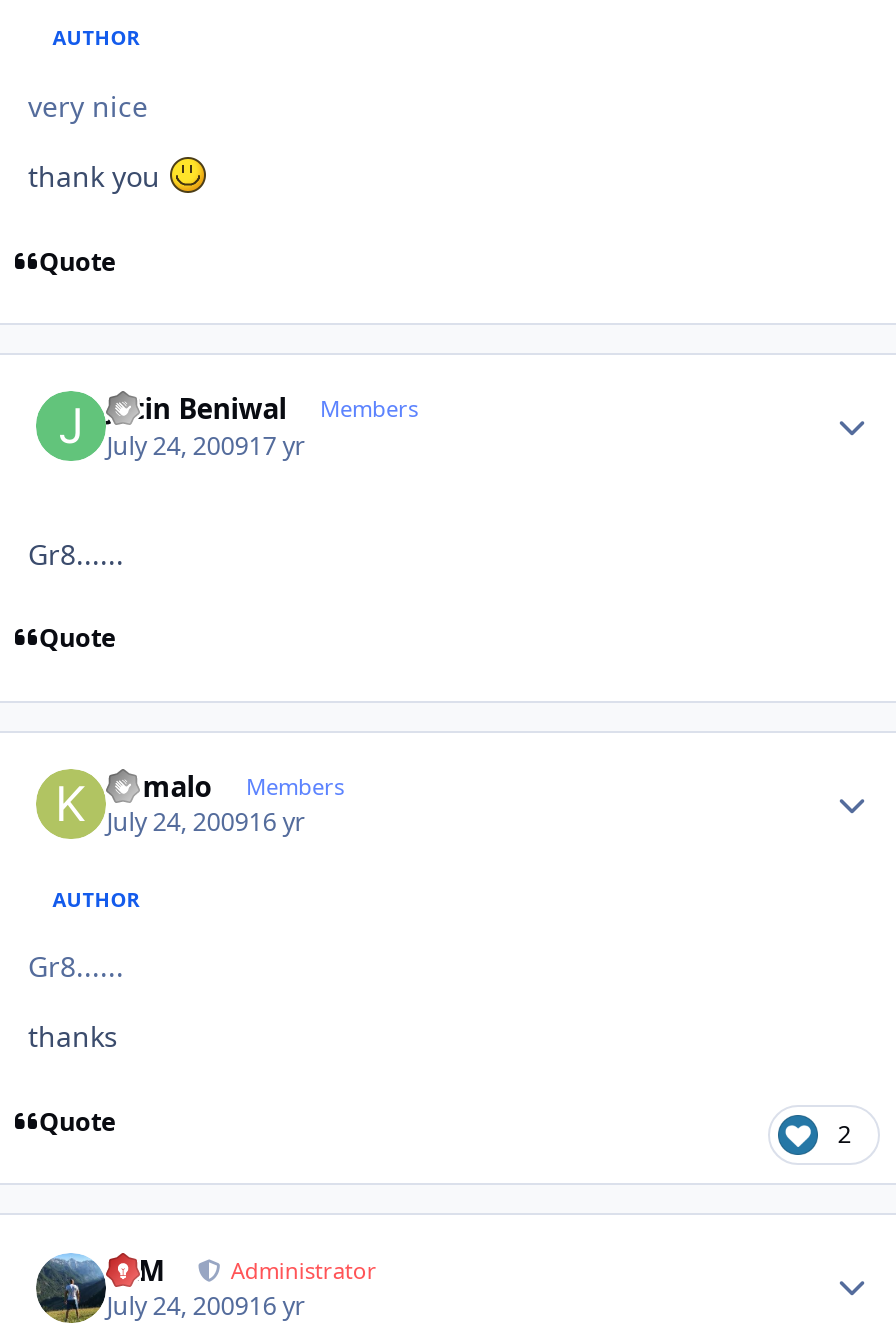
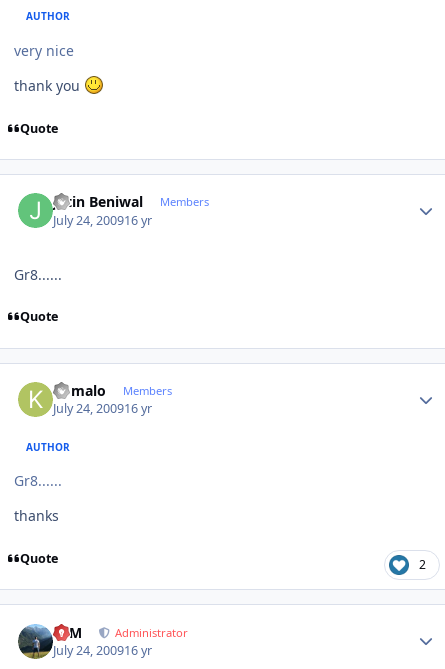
- July 24, 200917 yr
+ July 24, 200916 yr
